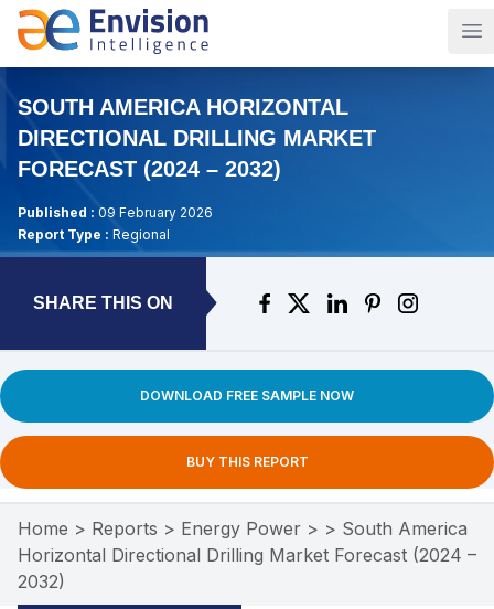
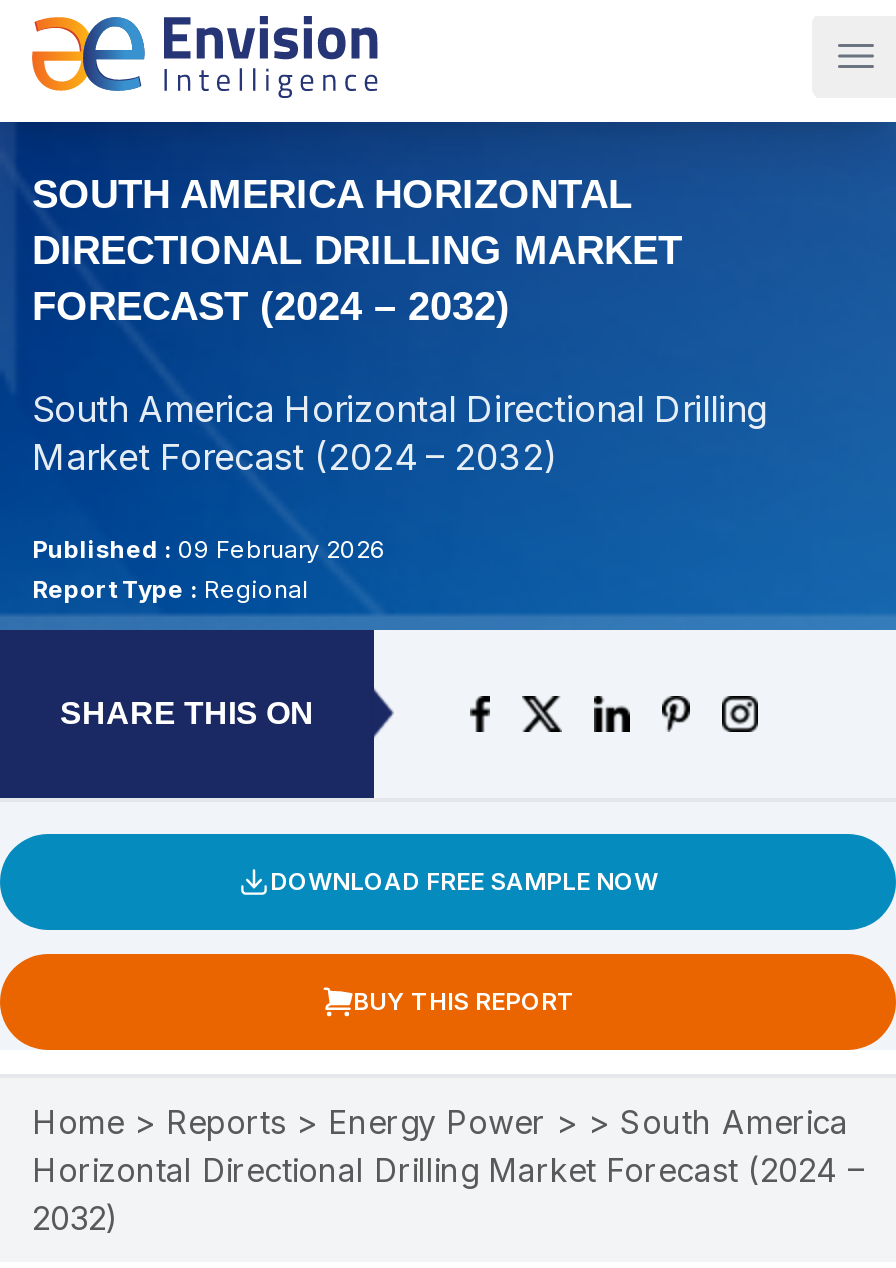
+ South America Horizontal Directional Drilling
+ Market Forecast (2024 – 2032)
